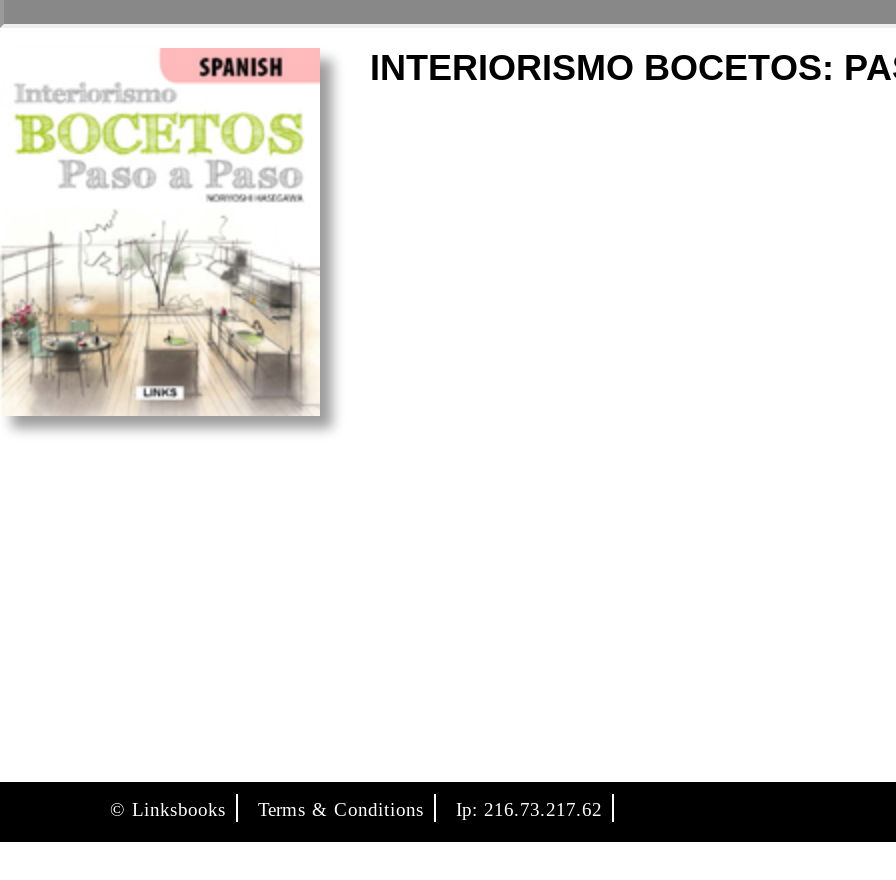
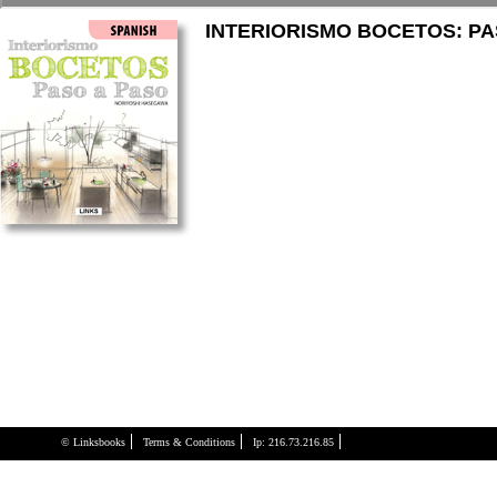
- © Linksbooks Terms & Conditions Ip: 216.73.217.62
+ © Linksbooks Terms & Conditions Ip: 216.73.216.85
